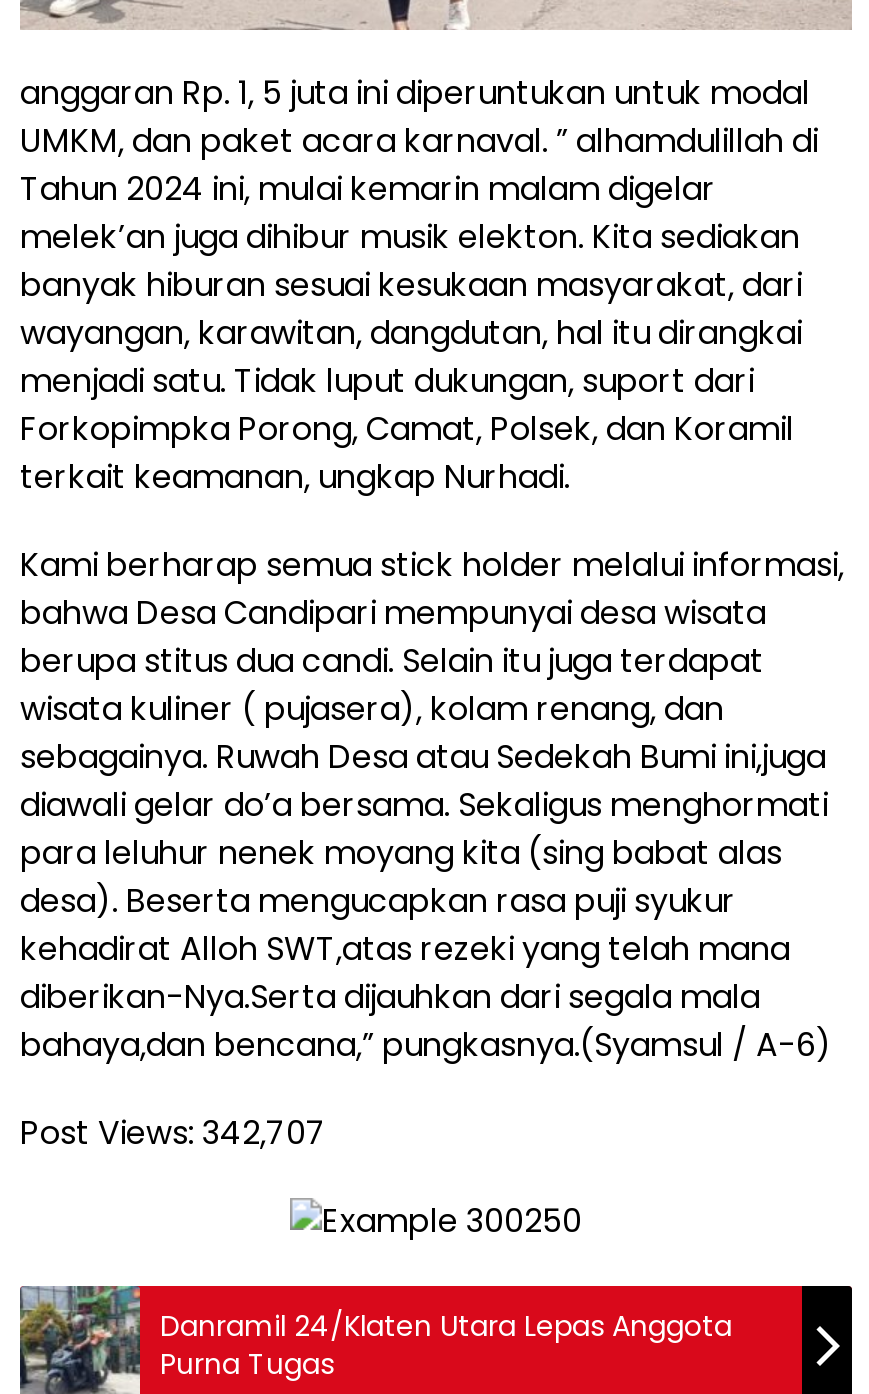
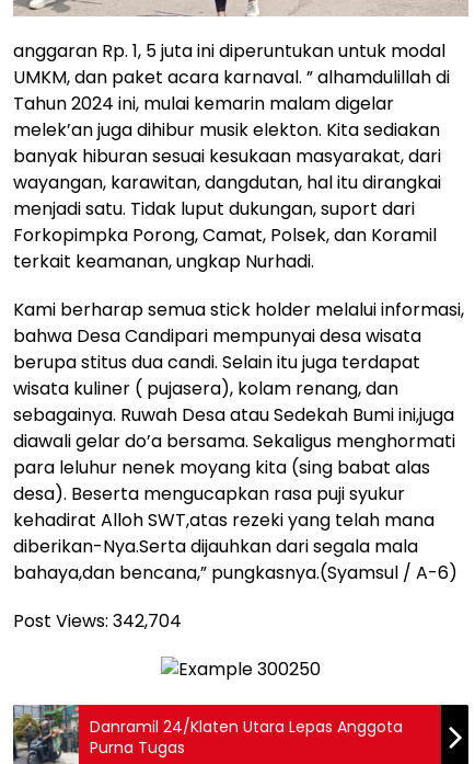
- Post Views: 342,707
+ Post Views: 342,704
